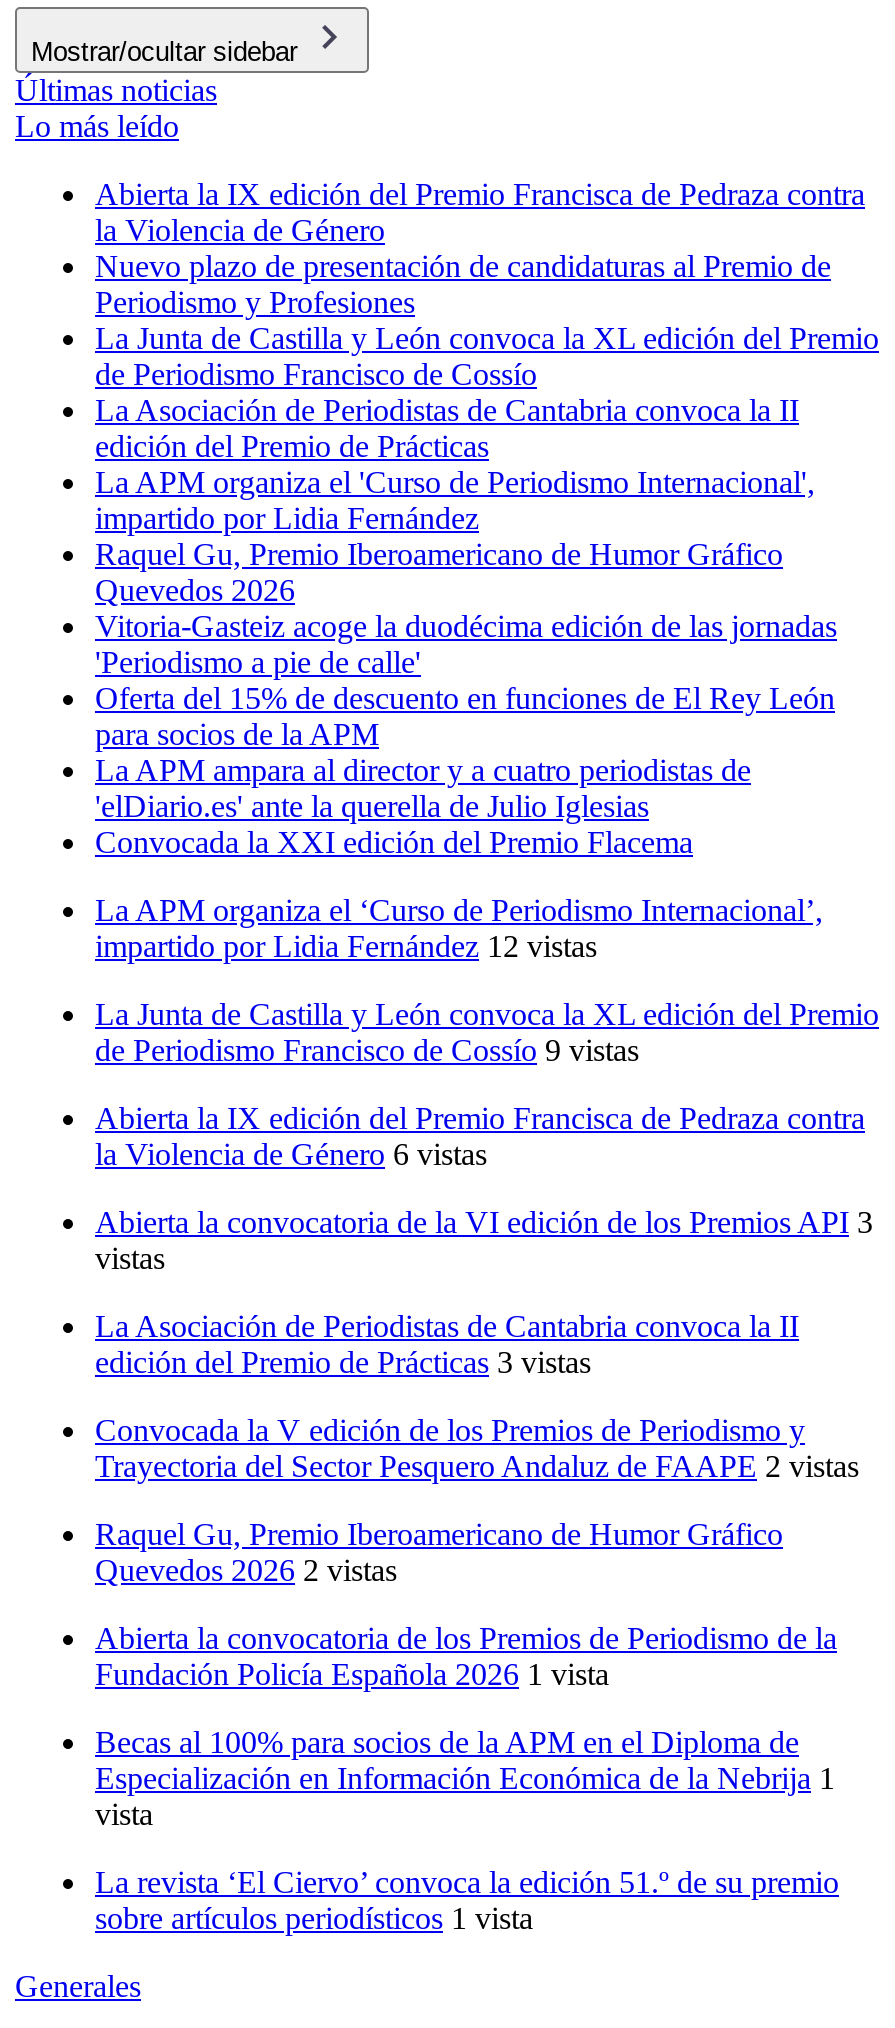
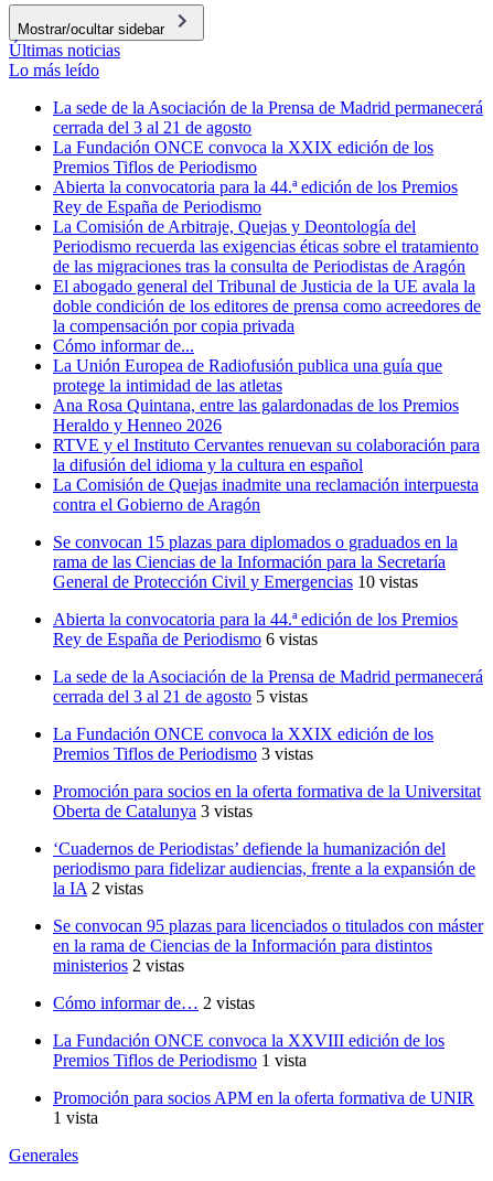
- Abierta la IX edición del Premio Francisca de Pedraza contra
- la Violencia de Género
- Nuevo plazo de presentación de candidaturas al Premio de
- Periodismo y Profesiones
- La Junta de Castilla y León convoca la XL edición del Premio
- de Periodismo Francisco de Cossío
- La Asociación de Periodistas de Cantabria convoca la II
- edición del Premio de Prácticas
- La APM organiza el 'Curso de Periodismo Internacional',
- impartido por Lidia Fernández
- Raquel Gu, Premio Iberoamericano de Humor Gráfico
- Quevedos 2026
- Vitoria-Gasteiz acoge la duodécima edición de las jornadas
- 'Periodismo a pie de calle'
- Oferta del 15% de descuento en funciones de El Rey León
- para socios de la APM
- La APM ampara al director y a cuatro periodistas de
- 'elDiario.es' ante la querella de Julio Iglesias
- Convocada la XXI edición del Premio Flacema
+ La sede de la Asociación de la Prensa de Madrid permanecerá
+ cerrada del 3 al 21 de agosto
+ La Fundación ONCE convoca la XXIX edición de los
+ Premios Tiflos de Periodismo
+ Abierta la convocatoria para la 44.ª edición de los Premios
+ Rey de España de Periodismo
+ La Comisión de Arbitraje, Quejas y Deontología del
+ Periodismo recuerda las exigencias éticas sobre el tratamiento
+ de las migraciones tras la consulta de Periodistas de Aragón
+ El abogado general del Tribunal de Justicia de la UE avala la
+ doble condición de los editores de prensa como acreedores de
+ la compensación por copia privada
+ Cómo informar de...
+ La Unión Europea de Radiofusión publica una guía que
+ protege la intimidad de las atletas
+ Ana Rosa Quintana, entre las galardonadas de los Premios
+ Heraldo y Henneo 2026
+ RTVE y el Instituto Cervantes renuevan su colaboración para
+ la difusión del idioma y la cultura en español
+ La Comisión de Quejas inadmite una reclamación interpuesta
+ contra el Gobierno de Aragón

- La APM organiza el ‘Curso de Periodismo Internacional’,
- impartido por Lidia Fernández 12 vistas
+ Se convocan 15 plazas para diplomados o graduados en la
+ rama de las Ciencias de la Información para la Secretaría
+ General de Protección Civil y Emergencias 10 vistas

- La Junta de Castilla y León convoca la XL edición del Premio
- de Periodismo Francisco de Cossío 9 vistas
+ Abierta la convocatoria para la 44.ª edición de los Premios
+ Rey de España de Periodismo 6 vistas

- Abierta la IX edición del Premio Francisca de Pedraza contra
- la Violencia de Género 6 vistas
+ La sede de la Asociación de la Prensa de Madrid permanecerá
+ cerrada del 3 al 21 de agosto 5 vistas

- Abierta la convocatoria de la VI edición de los Premios API 3
- vistas
+ La Fundación ONCE convoca la XXIX edición de los
+ Premios Tiflos de Periodismo 3 vistas

- La Asociación de Periodistas de Cantabria convoca la II
- edición del Premio de Prácticas 3 vistas
+ Promoción para socios en la oferta formativa de la Universitat
+ Oberta de Catalunya 3 vistas

- Convocada la V edición de los Premios de Periodismo y
- Trayectoria del Sector Pesquero Andaluz de FAAPE 2 vistas
+ ‘Cuadernos de Periodistas’ defiende la humanización del
+ periodismo para fidelizar audiencias, frente a la expansión de
+ la IA 2 vistas

- Raquel Gu, Premio Iberoamericano de Humor Gráfico
- Quevedos 2026 2 vistas
+ Se convocan 95 plazas para licenciados o titulados con máster
+ en la rama de Ciencias de la Información para distintos
+ ministerios 2 vistas

- Abierta la convocatoria de los Premios de Periodismo de la
- Fundación Policía Española 2026 1 vista
+ Cómo informar de… 2 vistas

- Becas al 100% para socios de la APM en el Diploma de
- Especialización en Información Económica de la Nebrija 1
- vista
+ La Fundación ONCE convoca la XXVIII edición de los
+ Premios Tiflos de Periodismo 1 vista

- La revista ‘El Ciervo’ convoca la edición 51.º de su premio
- sobre artículos periodísticos 1 vista
+ Promoción para socios APM en la oferta formativa de UNIR
+ 1 vista
